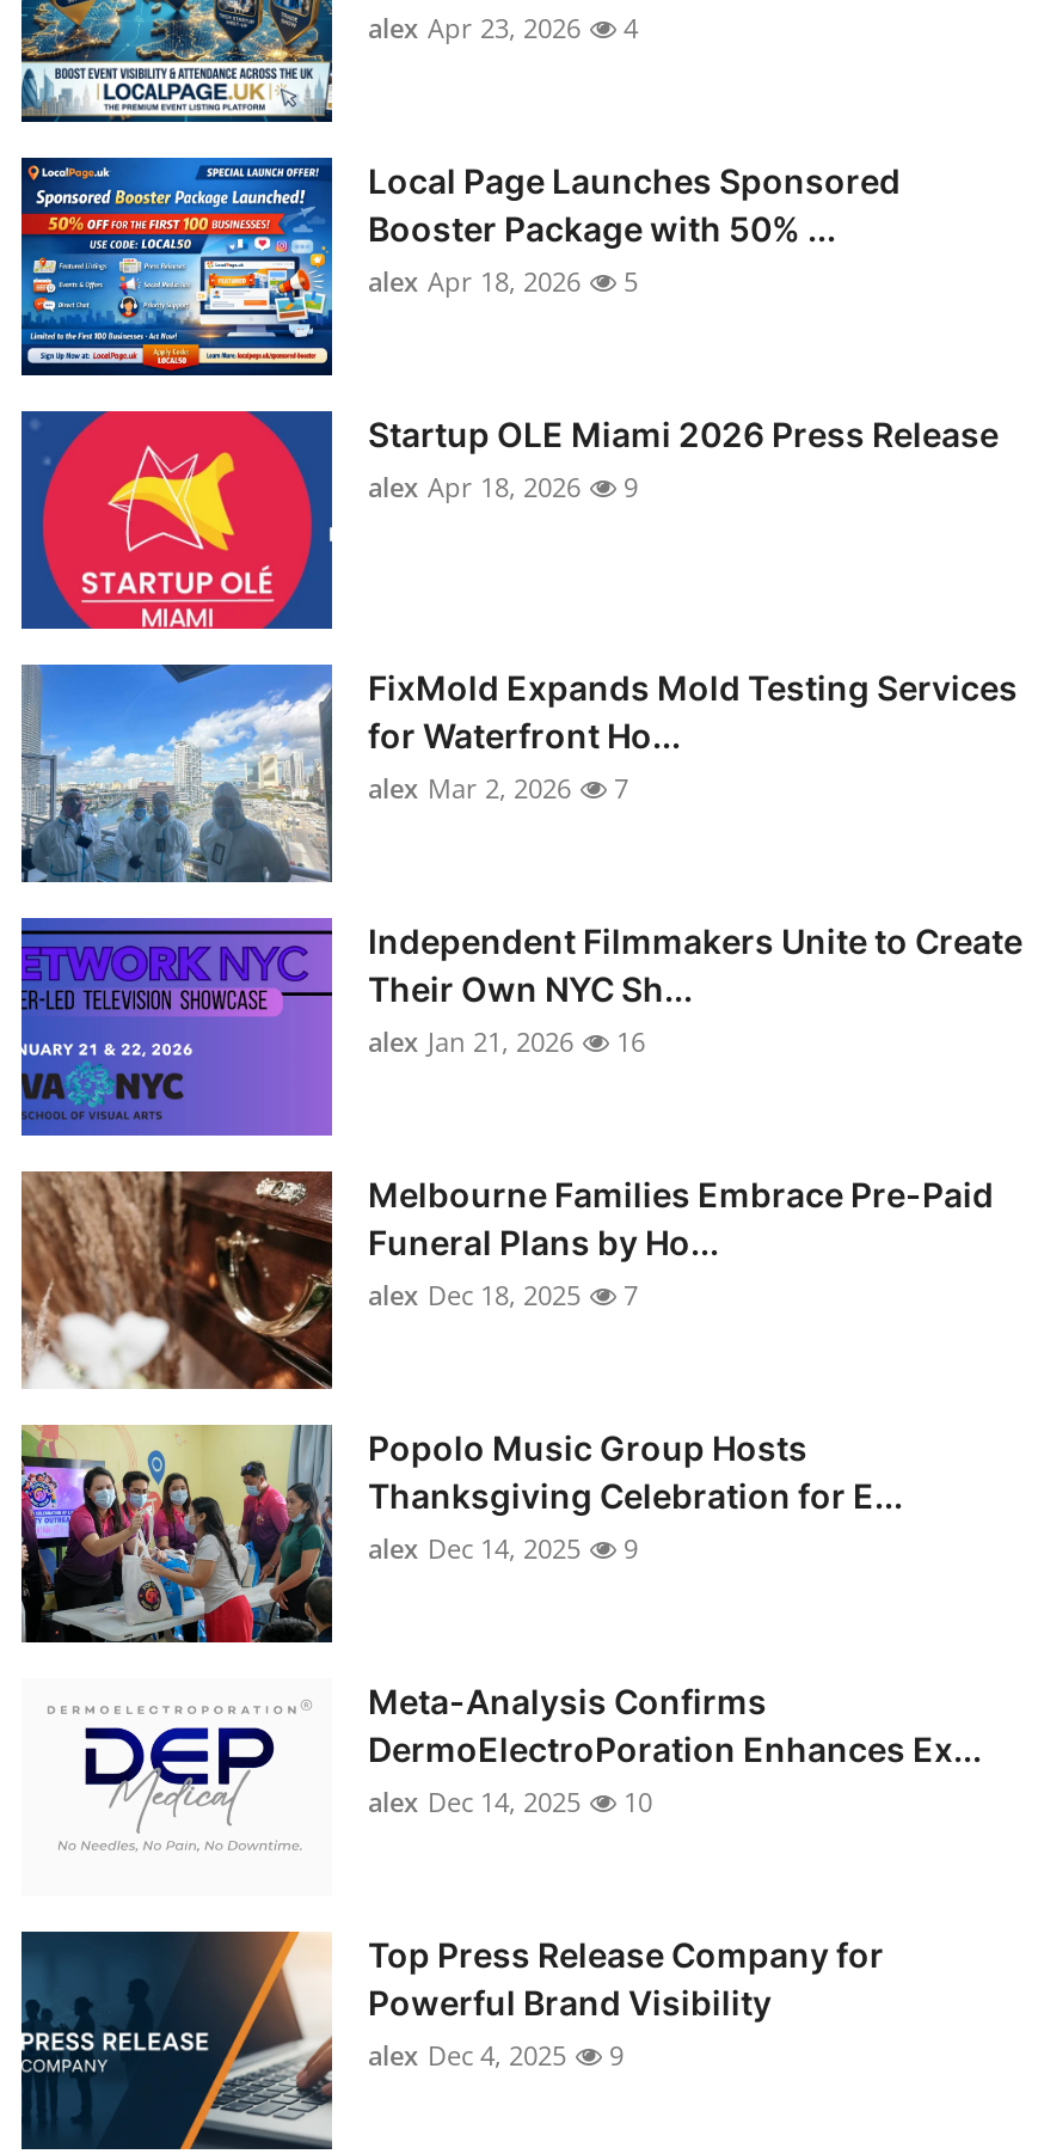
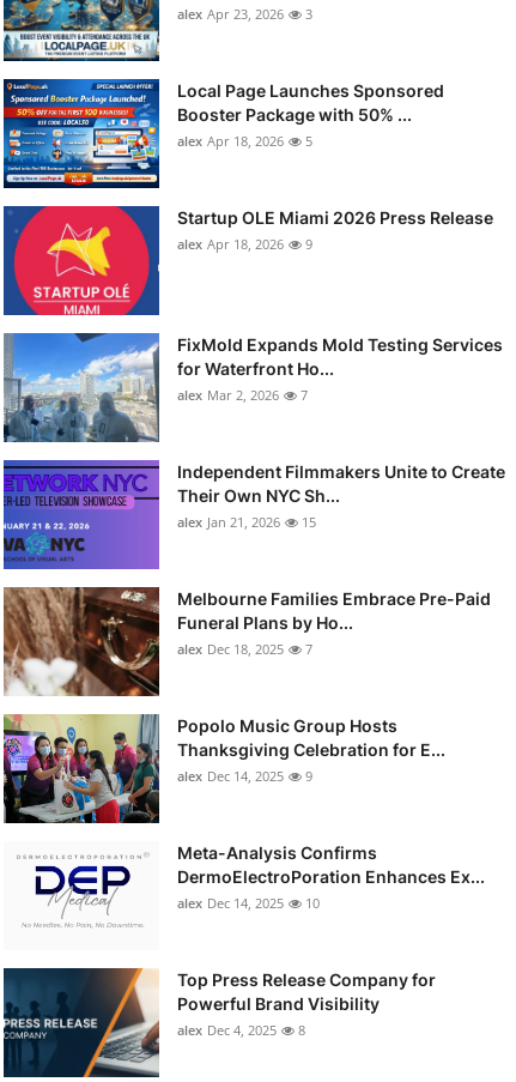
- alex Apr 23, 2026 4
+ alex Apr 23, 2026 3

- alex Jan 21, 2026 16
+ alex Jan 21, 2026 15

- alex Dec 4, 2025 9
+ alex Dec 4, 2025 8
